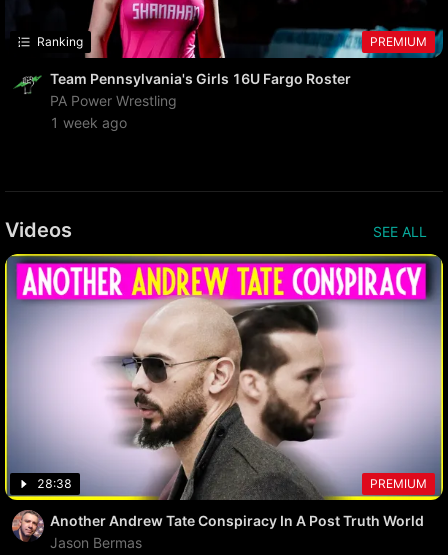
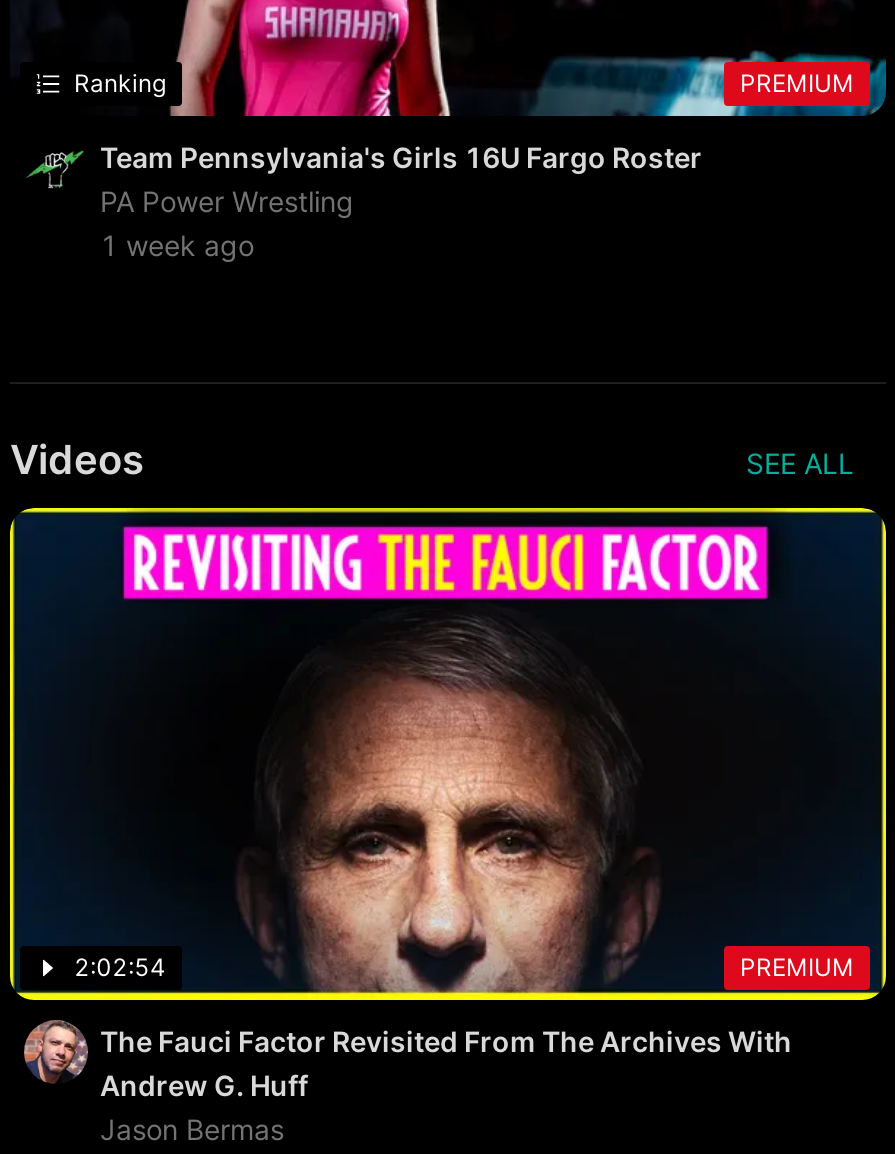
- [image]
- 28:38
+ [image]
+ 2:02:54

- Another Andrew Tate Conspiracy In A Post Truth World
+ The Fauci Factor Revisited From The Archives With
+ Andrew G. Huff
